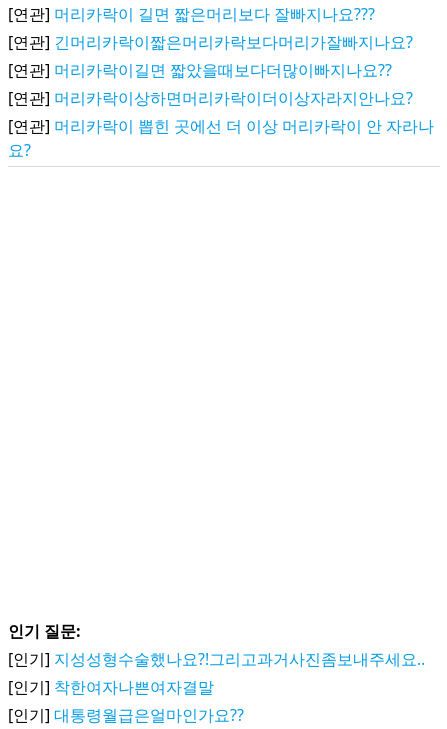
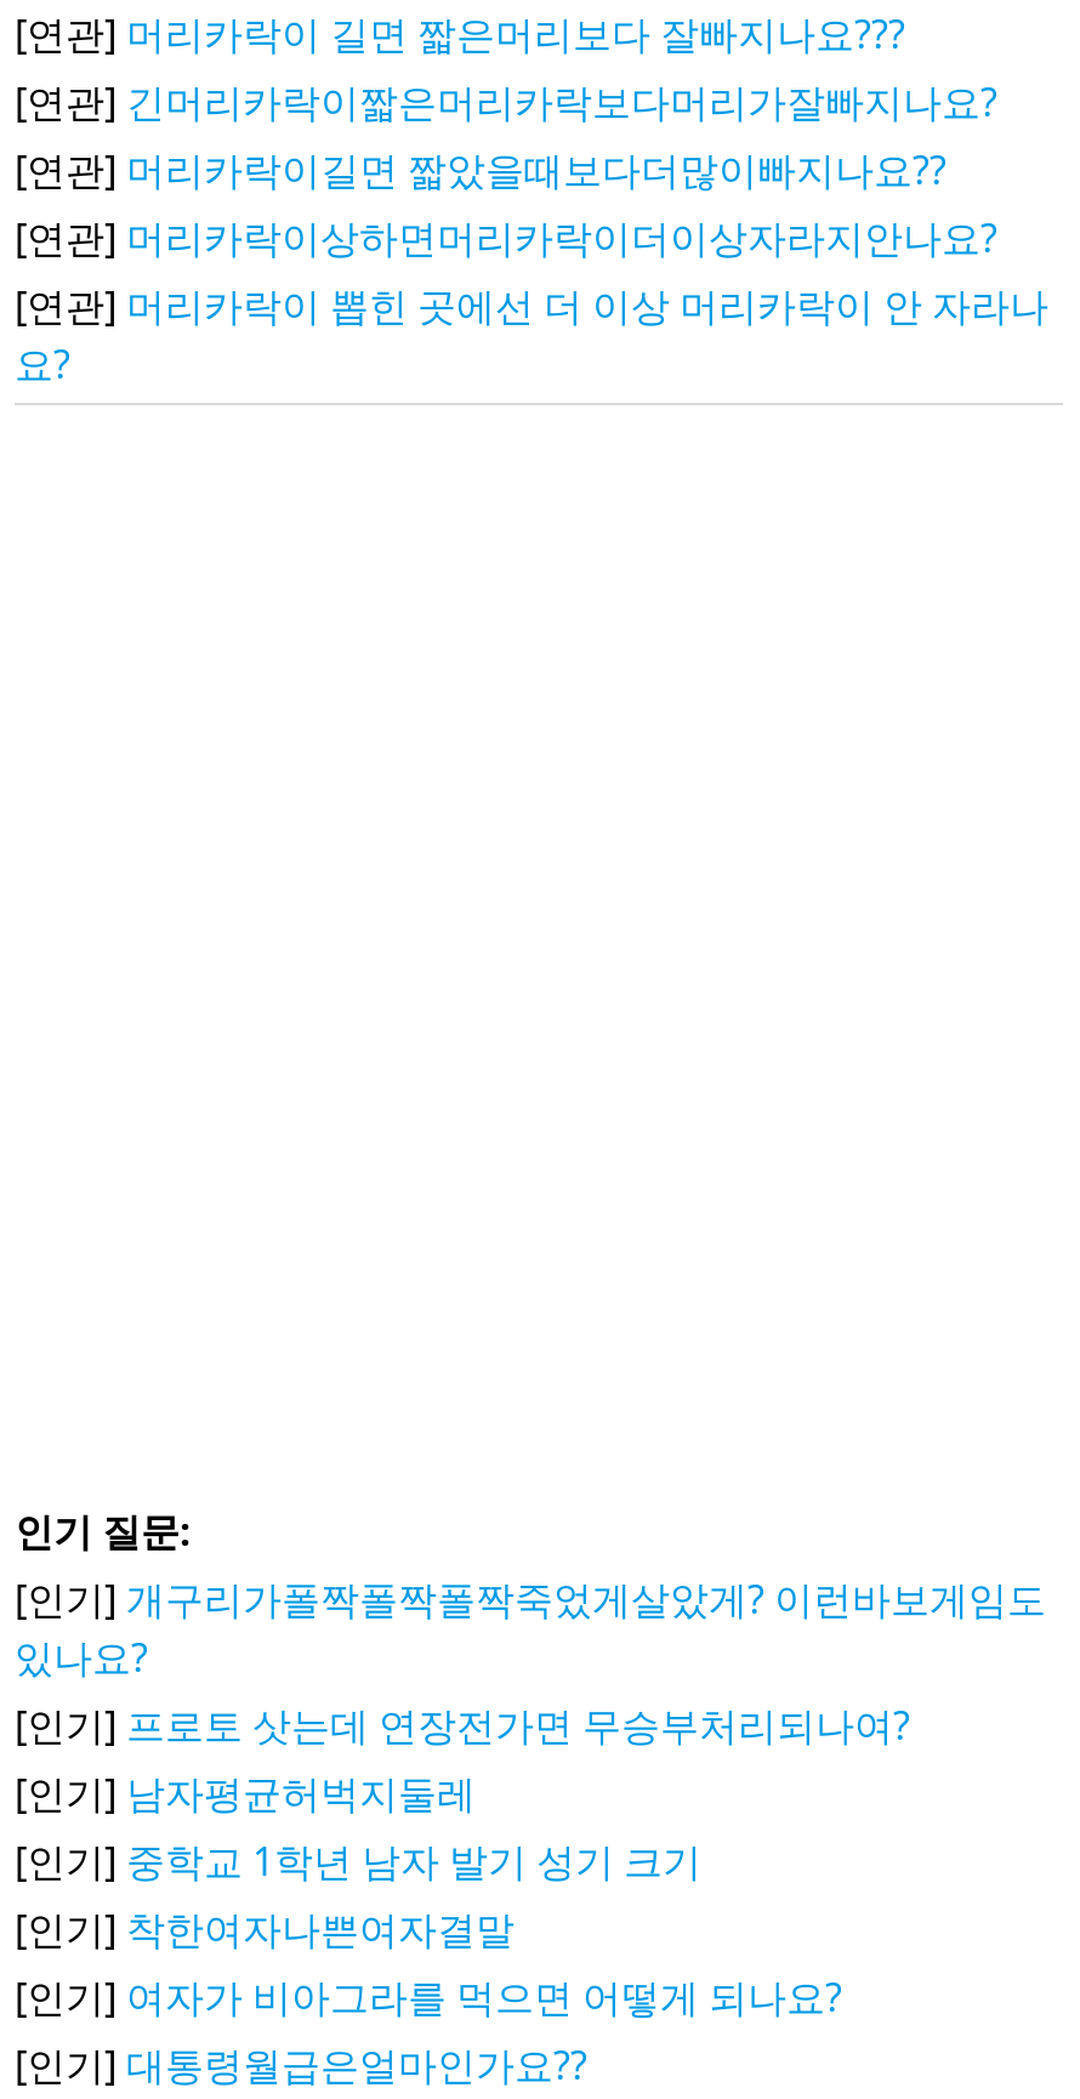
- [인기] 지성성형수술했나요?!그리고과거사진좀보내주세요..
+ [인기] 개구리가폴짝폴짝폴짝죽었게살았게? 이런바보게임도
+ 있나요?
+ [인기] 프로토 삿는데 연장전가면 무승부처리되나여?
+ [인기] 남자평균허벅지둘레
+ [인기] 중학교 1학년 남자 발기 성기 크기

+ [인기] 여자가 비아그라를 먹으면 어떻게 되나요?
